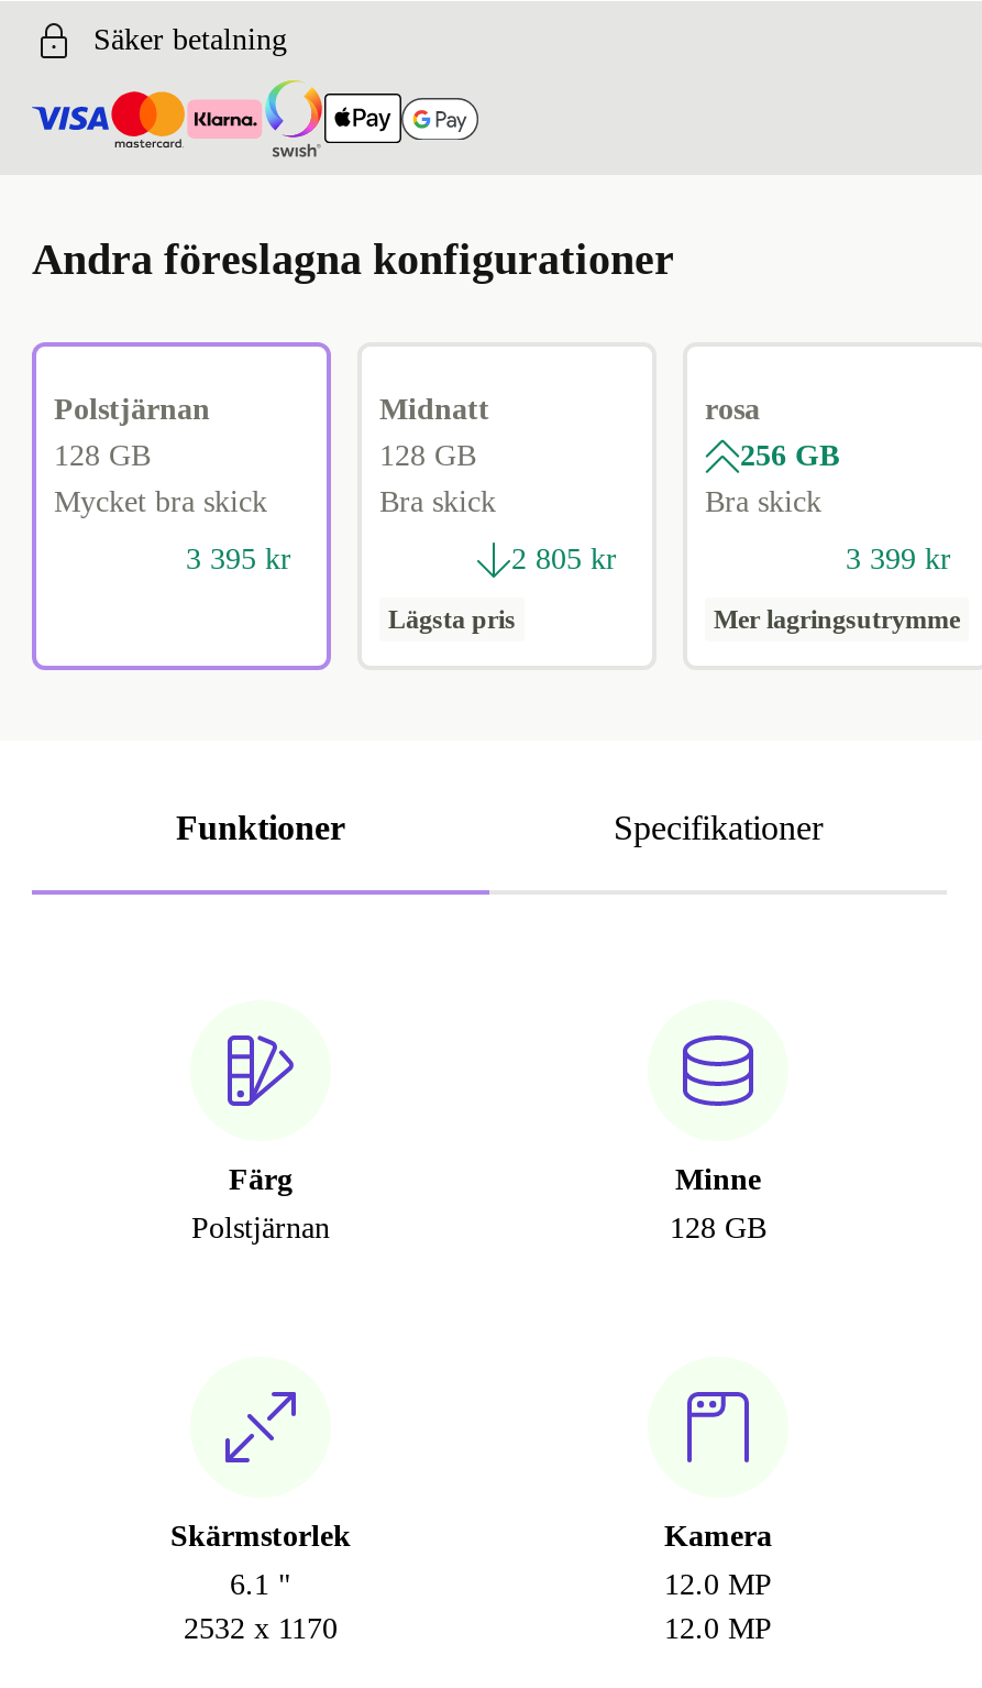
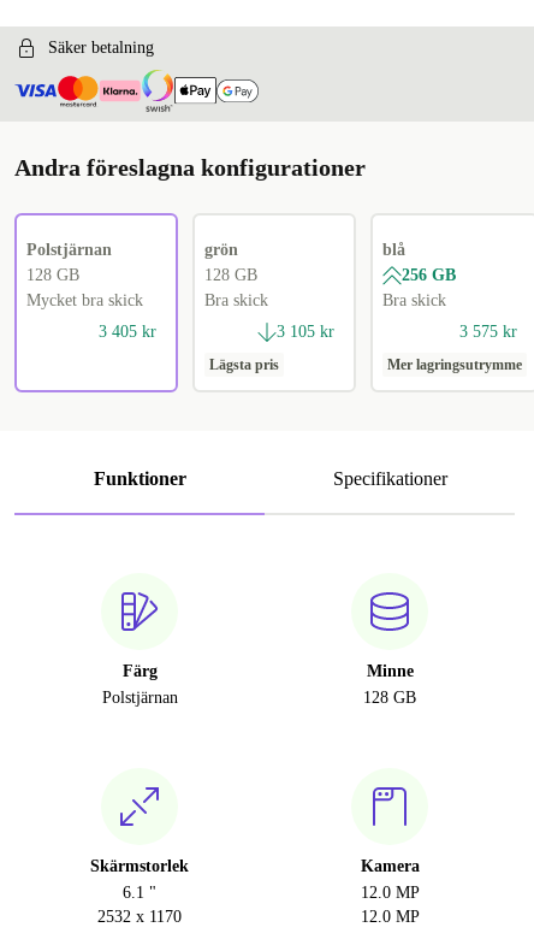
- Midnatt
+ grön

- rosa
+ blå

- 3 395 kr
+ 3 405 kr

- 2 805 kr
+ 3 105 kr

- 3 399 kr
+ 3 575 kr
